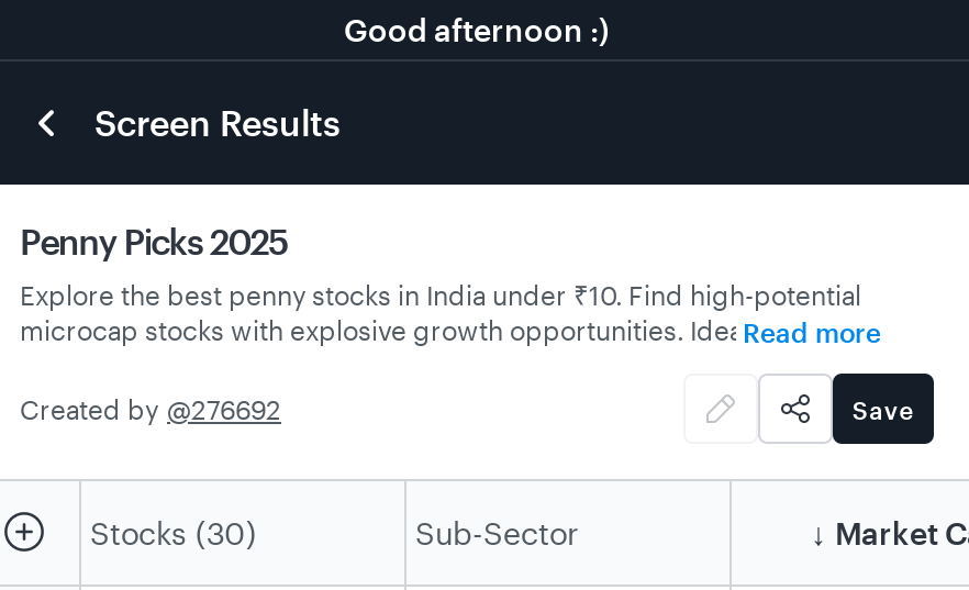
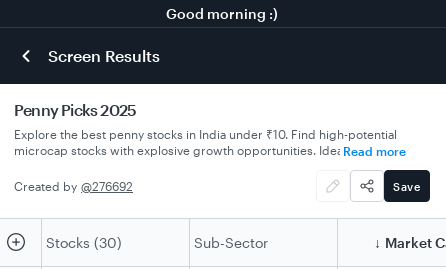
- Good afternoon :)
+ Good morning :)
